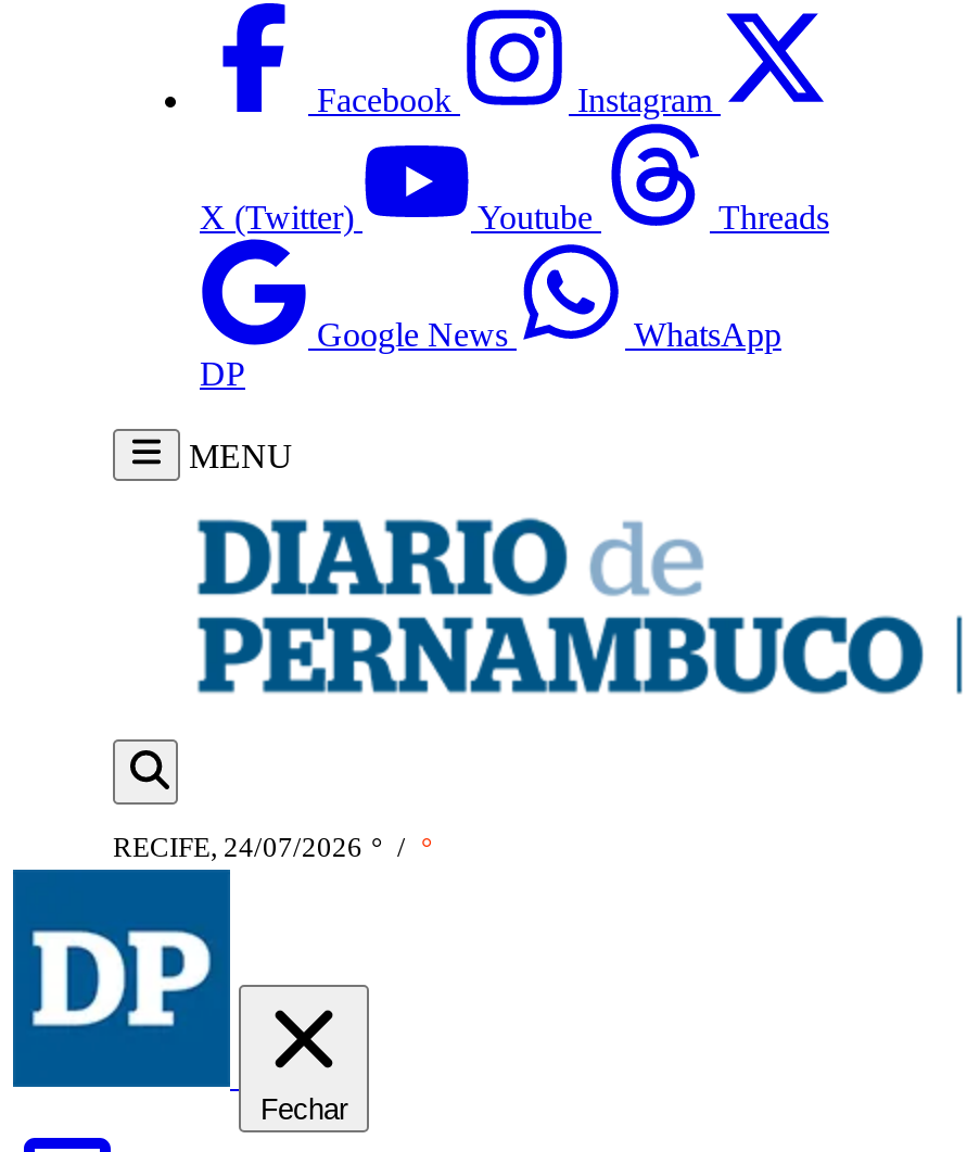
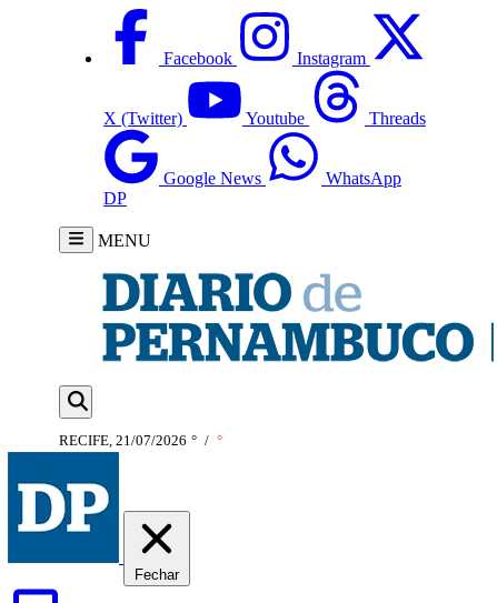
- RECIFE, 24/07/2026 ° / °
+ RECIFE, 21/07/2026 ° / °
